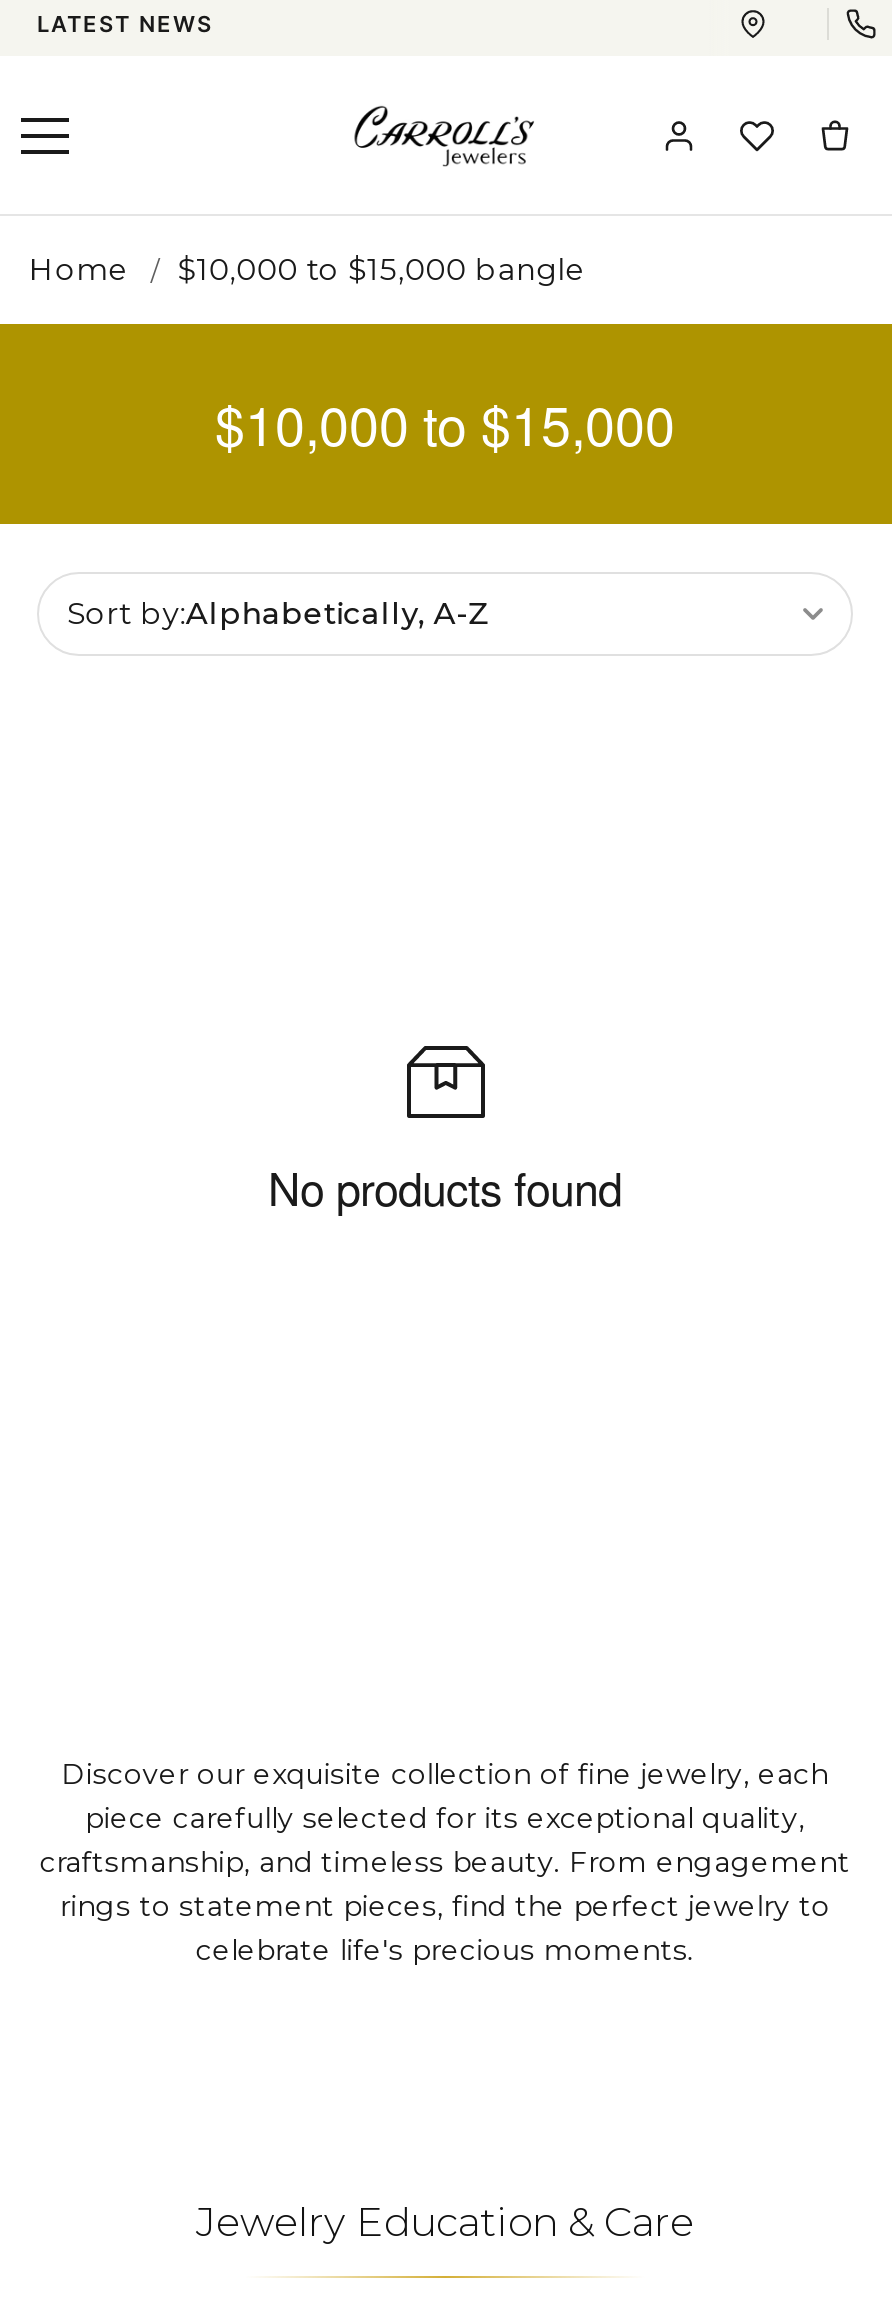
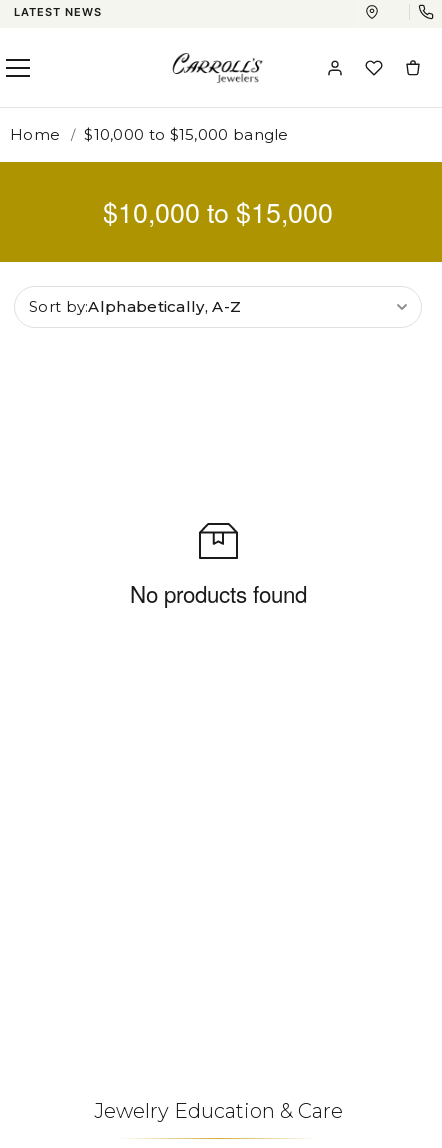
- Discover our exquisite collection of fine jewelry, each
- piece carefully selected for its exceptional quality,
- craftsmanship, and timeless beauty. From engagement
- rings to statement pieces, find the perfect jewelry to
- celebrate life's precious moments.
